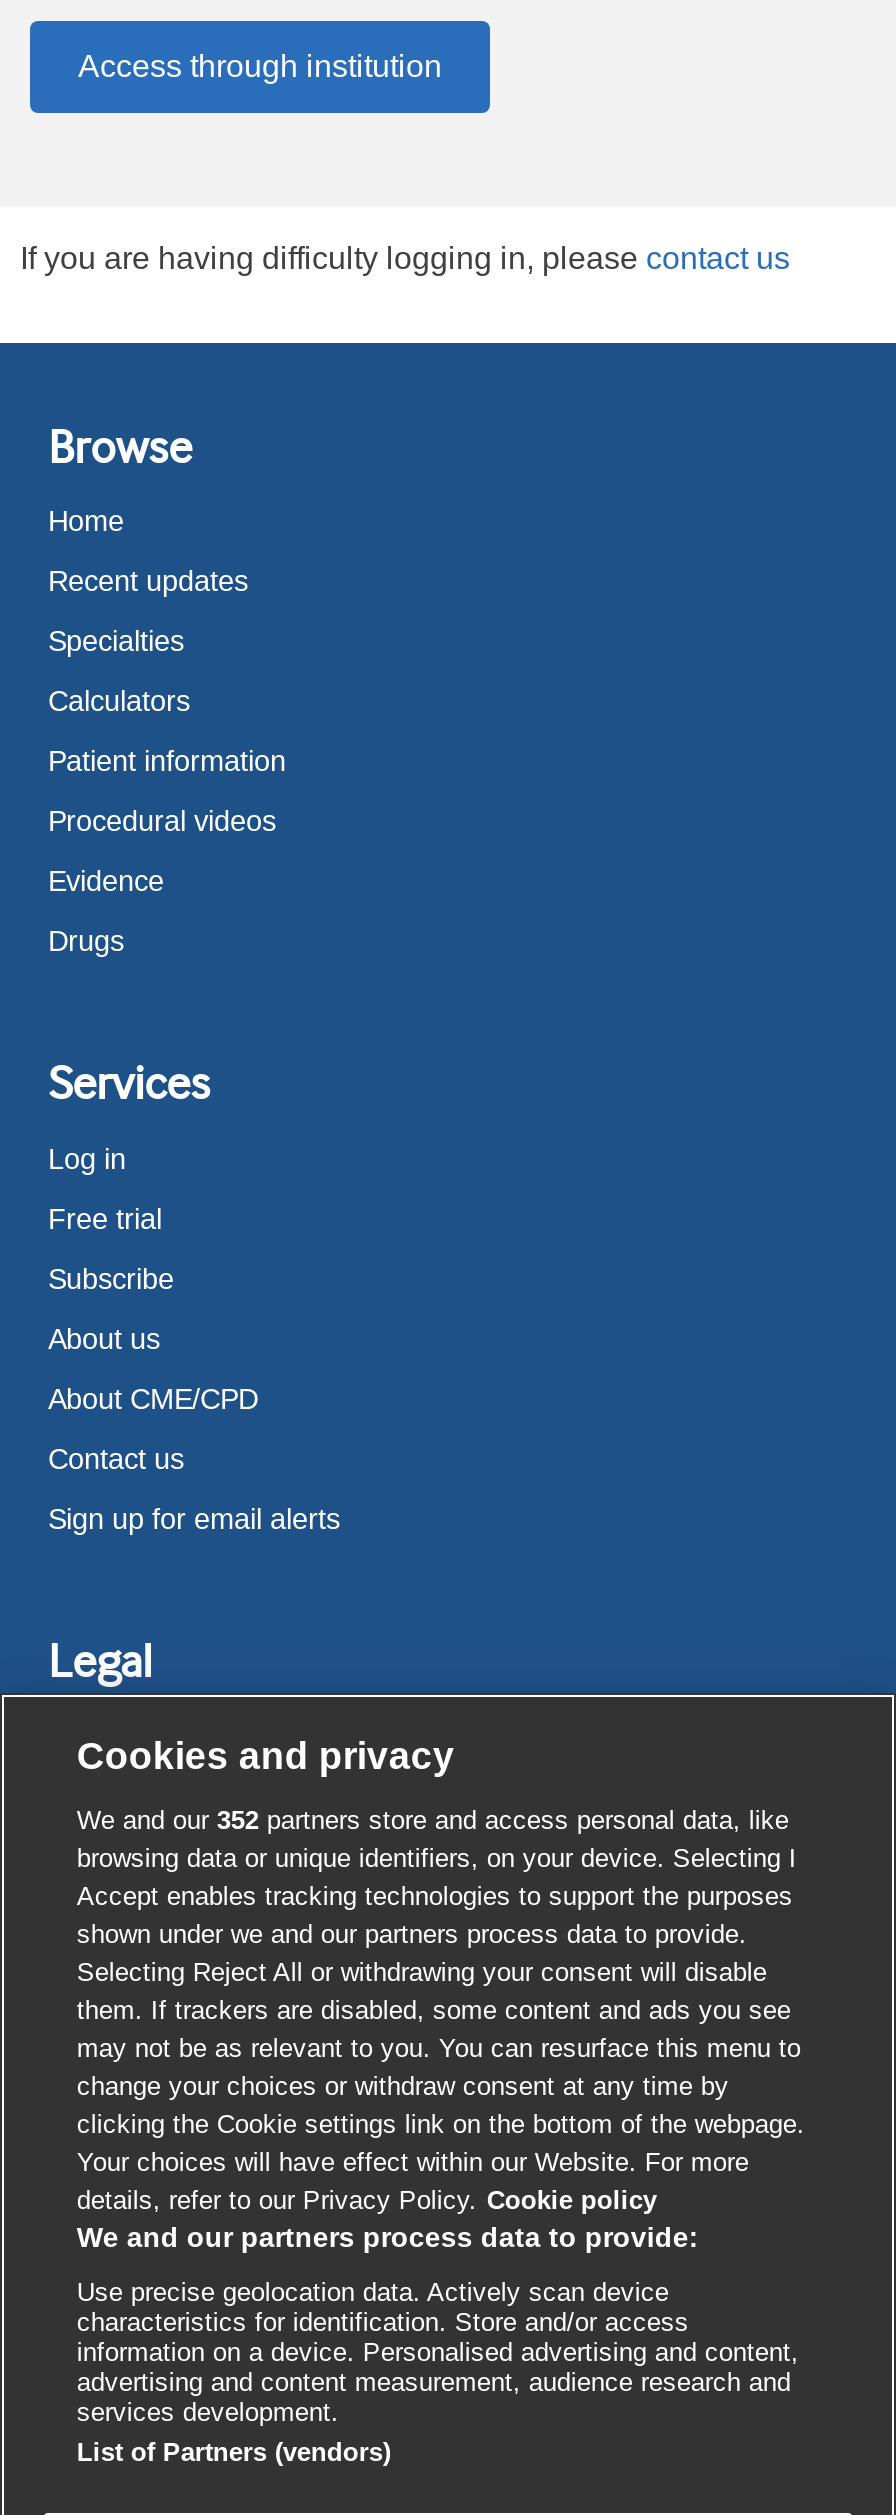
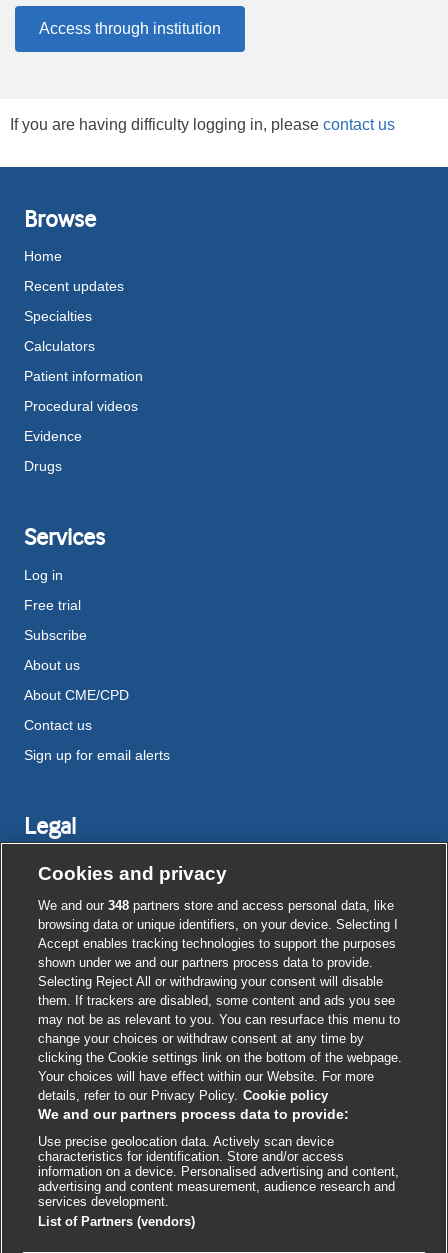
- We and our 352 partners store and access personal data, like
+ We and our 348 partners store and access personal data, like
